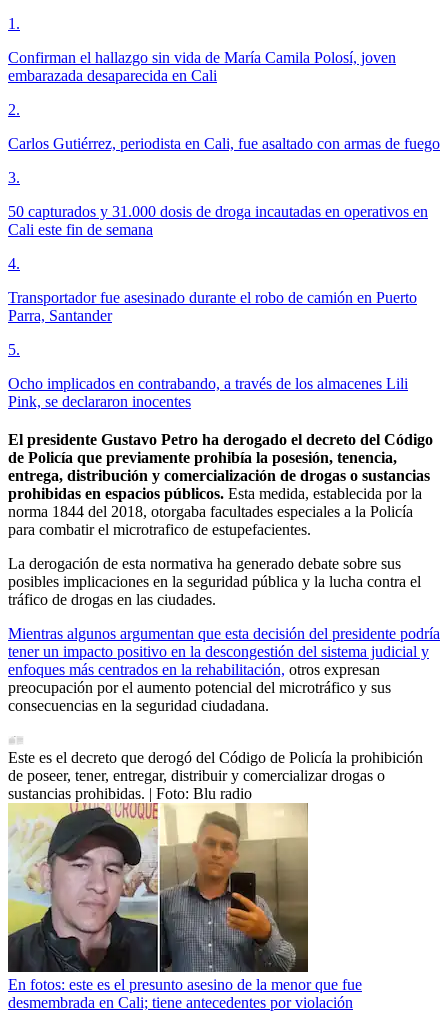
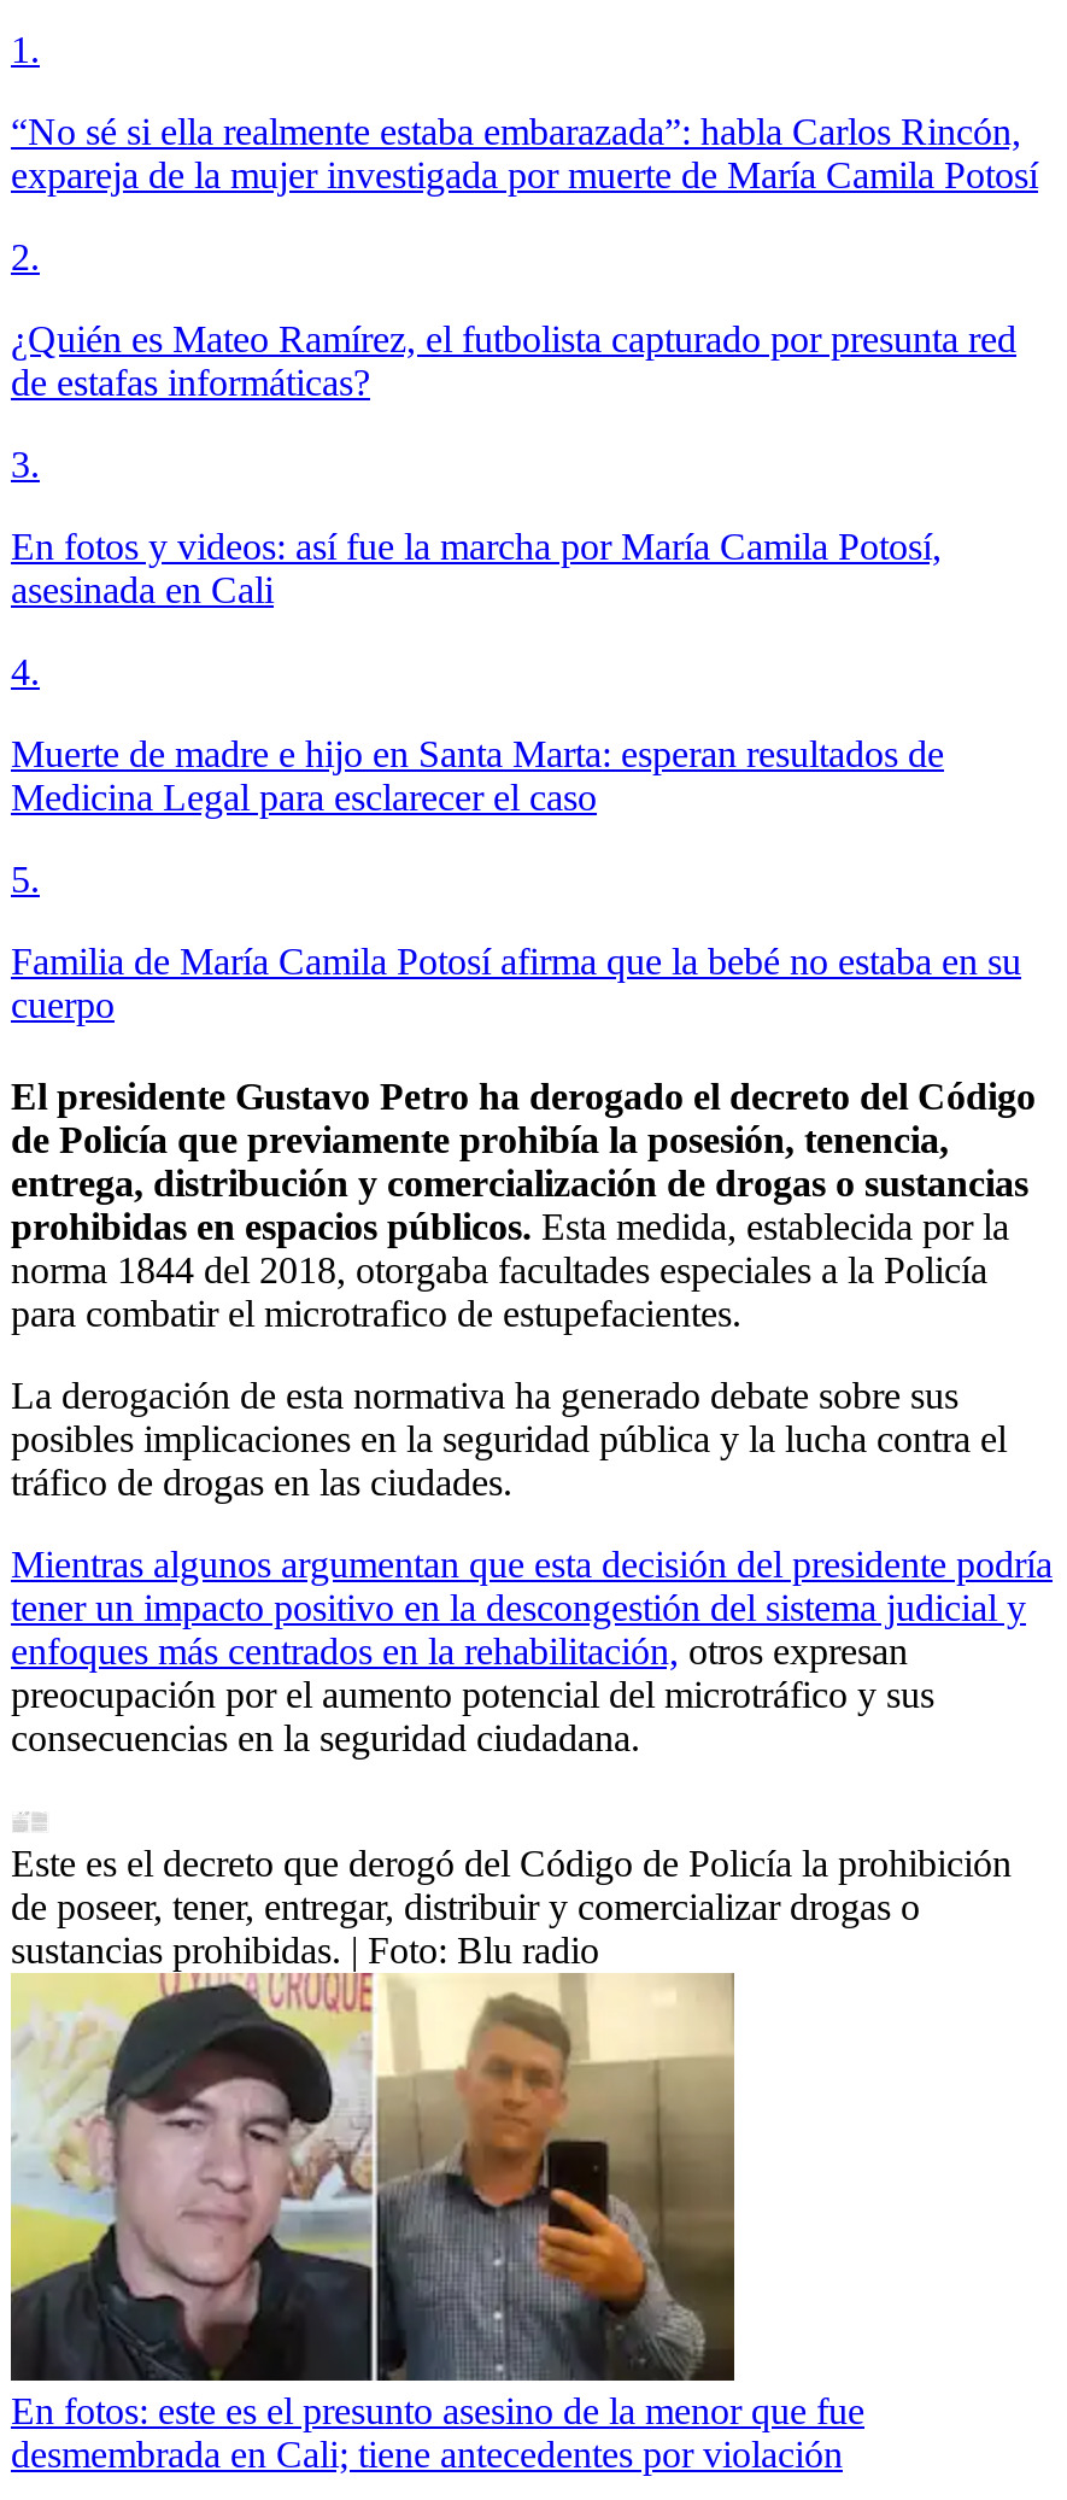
- Confirman el hallazgo sin vida de María Camila Polosí, joven
- embarazada desaparecida en Cali
+ “No sé si ella realmente estaba embarazada”: habla Carlos Rincón,
+ expareja de la mujer investigada por muerte de María Camila Potosí

- Carlos Gutiérrez, periodista en Cali, fue asaltado con armas de fuego
+ ¿Quién es Mateo Ramírez, el futbolista capturado por presunta red
+ de estafas informáticas?

- 50 capturados y 31.000 dosis de droga incautadas en operativos en
- Cali este fin de semana
+ En fotos y videos: así fue la marcha por María Camila Potosí,
+ asesinada en Cali

- Transportador fue asesinado durante el robo de camión en Puerto
- Parra, Santander
+ Muerte de madre e hijo en Santa Marta: esperan resultados de
+ Medicina Legal para esclarecer el caso

- Ocho implicados en contrabando, a través de los almacenes Lili
- Pink, se declararon inocentes
+ Familia de María Camila Potosí afirma que la bebé no estaba en su
+ cuerpo
